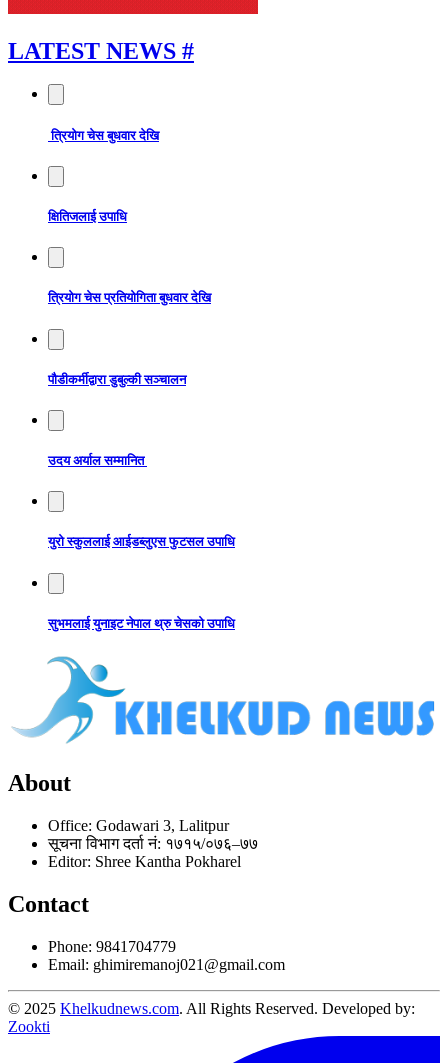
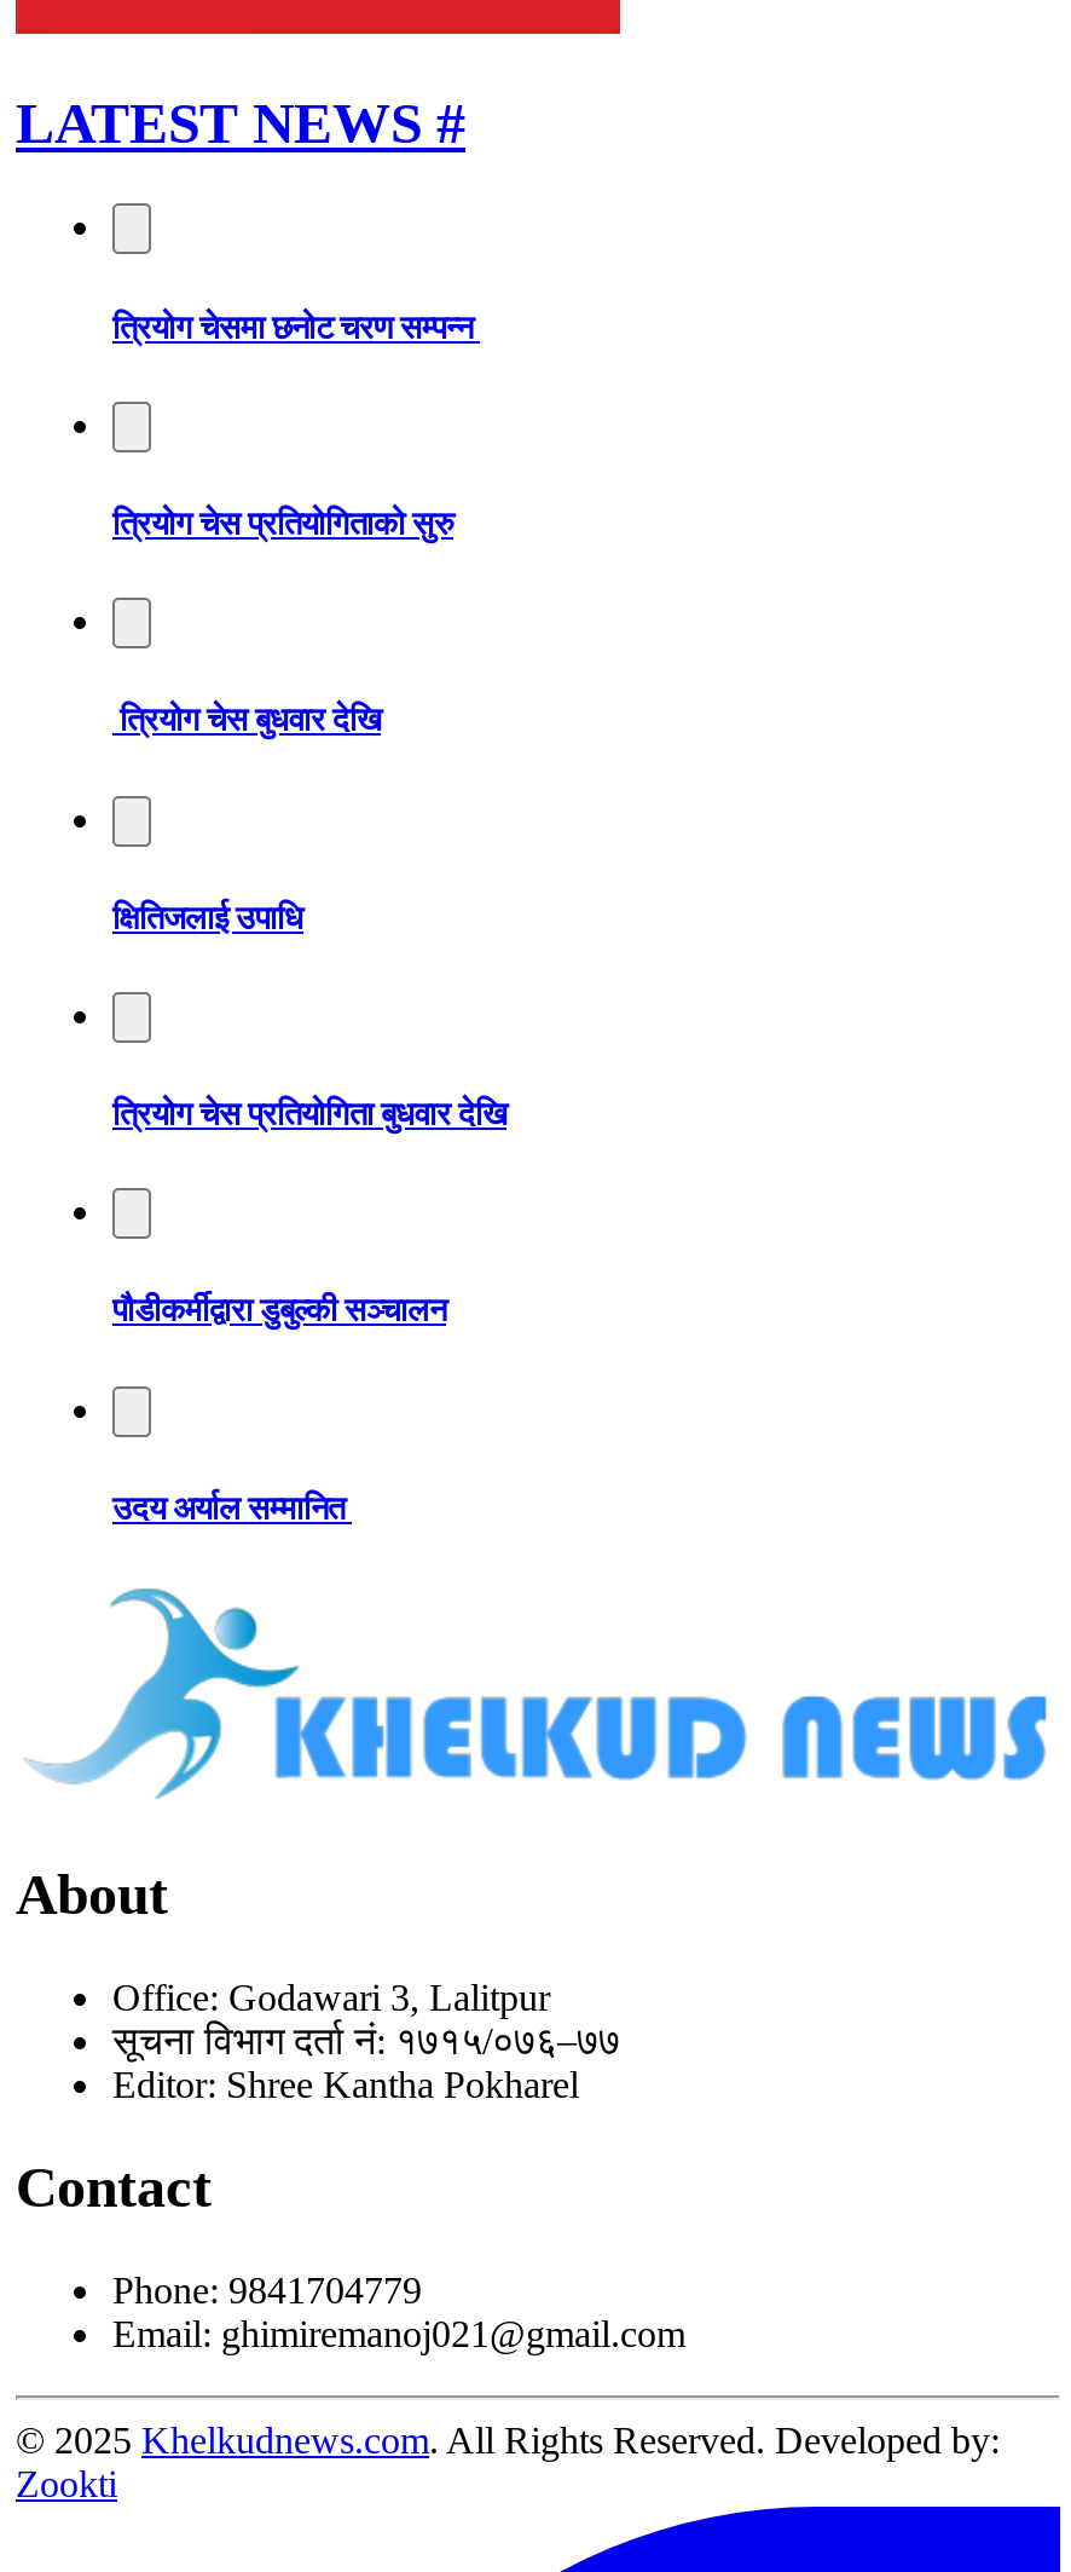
+ त्रियोग चेसमा छनोट चरण सम्पन्न

+ त्रियोग चेस प्रतियोगिताको सुरु

moved down: त्रियोग चेस बुधवार देखि | क्षितिजलाई उपाधि | त्रियोग चेस प्रतियोगिता बुधवार देखि | पौडीकर्मीद्वारा डुबुल्की सञ्चालन | उदय अर्याल सम्मानित

- युरो स्कुललाई आईडब्लुएस फुटसल उपाधि

- सुभमलाई युनाइट नेपाल थ्रु चेसको उपाधि
